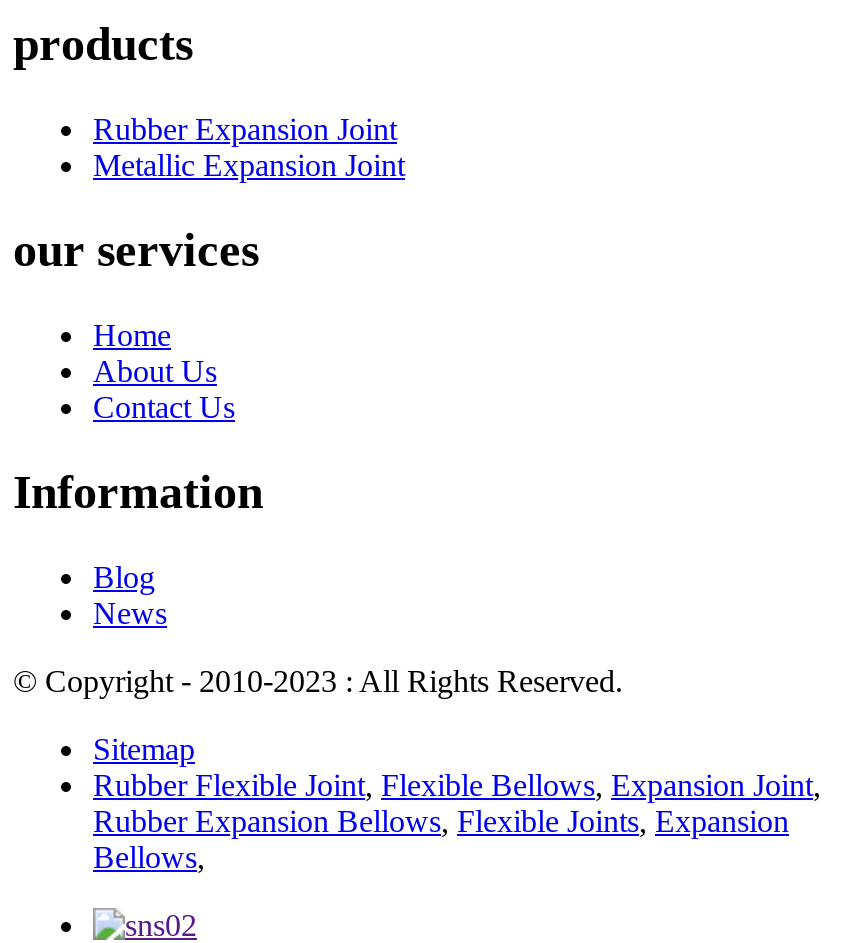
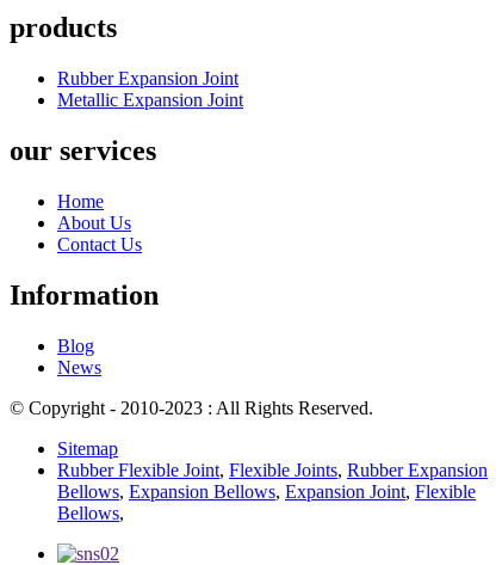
- Rubber Flexible Joint, Flexible Bellows, Expansion Joint,
+ Rubber Flexible Joint, Flexible Joints, Rubber Expansion

- Rubber Expansion Bellows, Flexible Joints,Expansion
+ Bellows, Expansion Bellows, Expansion Joint, Flexible
